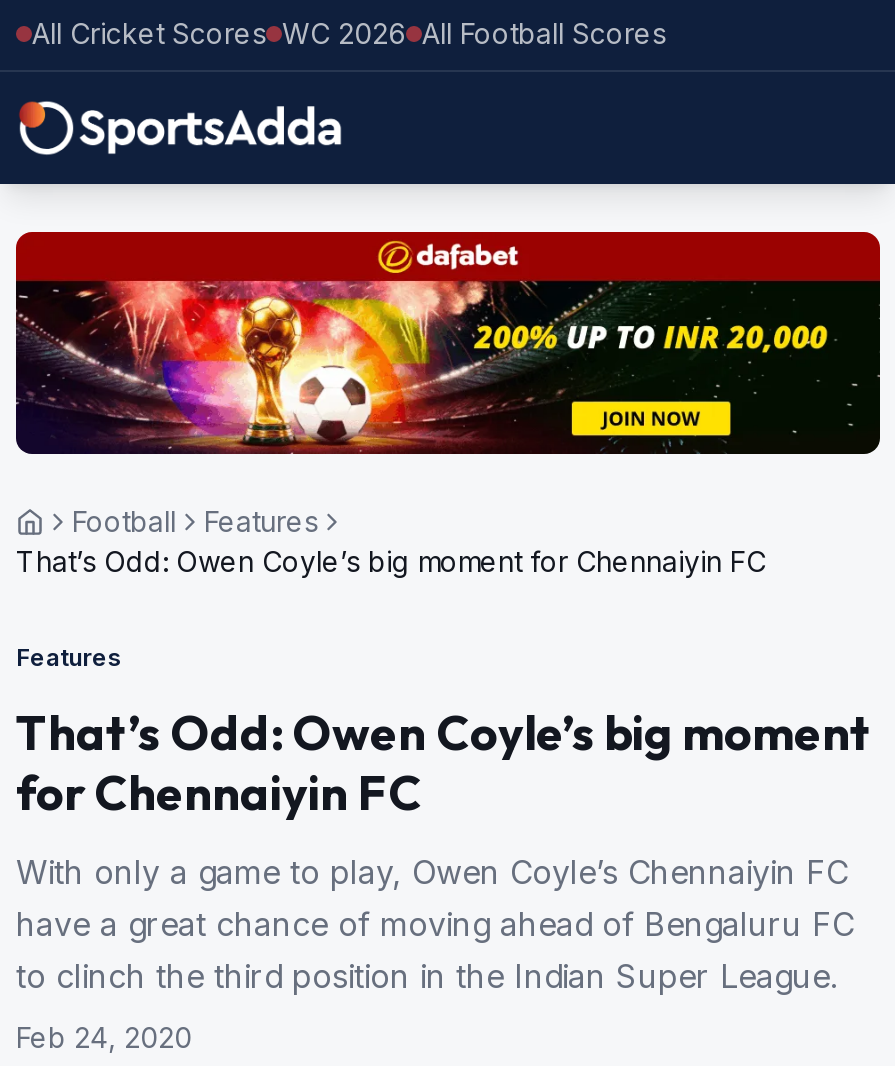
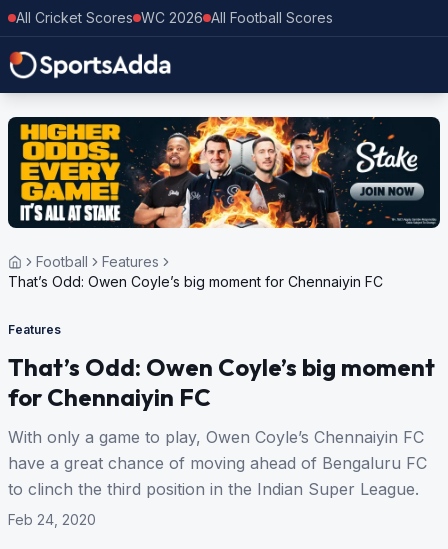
- [image]
+ [image]
